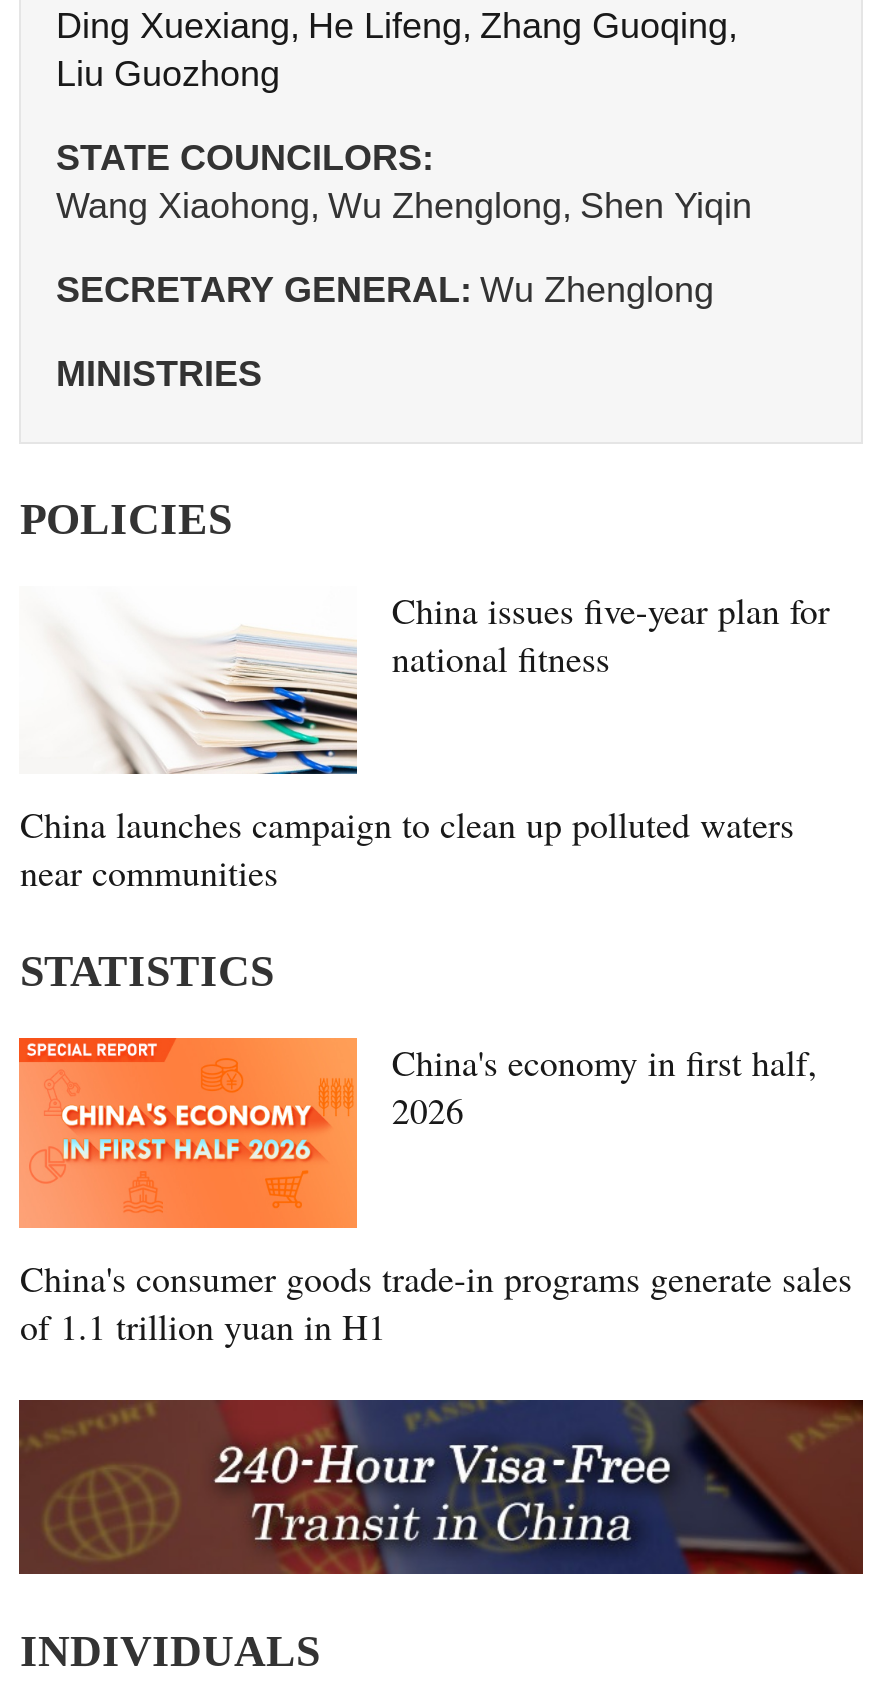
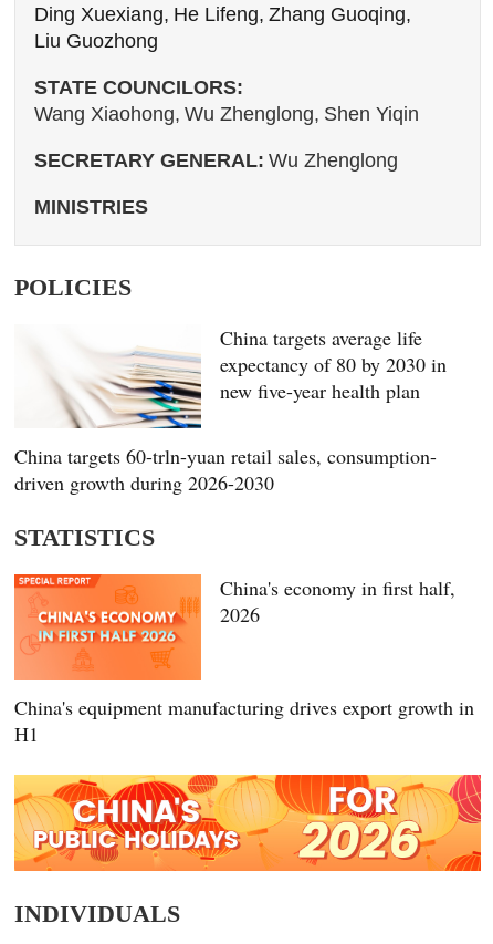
- China issues five-year plan for
- national fitness
+ China targets average life
+ expectancy of 80 by 2030 in
+ new five-year health plan

- China launches campaign to clean up polluted waters
- near communities
+ China targets 60-trln-yuan retail sales, consumption-
+ driven growth during 2026-2030

- China's consumer goods trade-in programs generate sales
- of 1.1 trillion yuan in H1
+ China's equipment manufacturing drives export growth in
+ H1

- [image]
+ [image]
